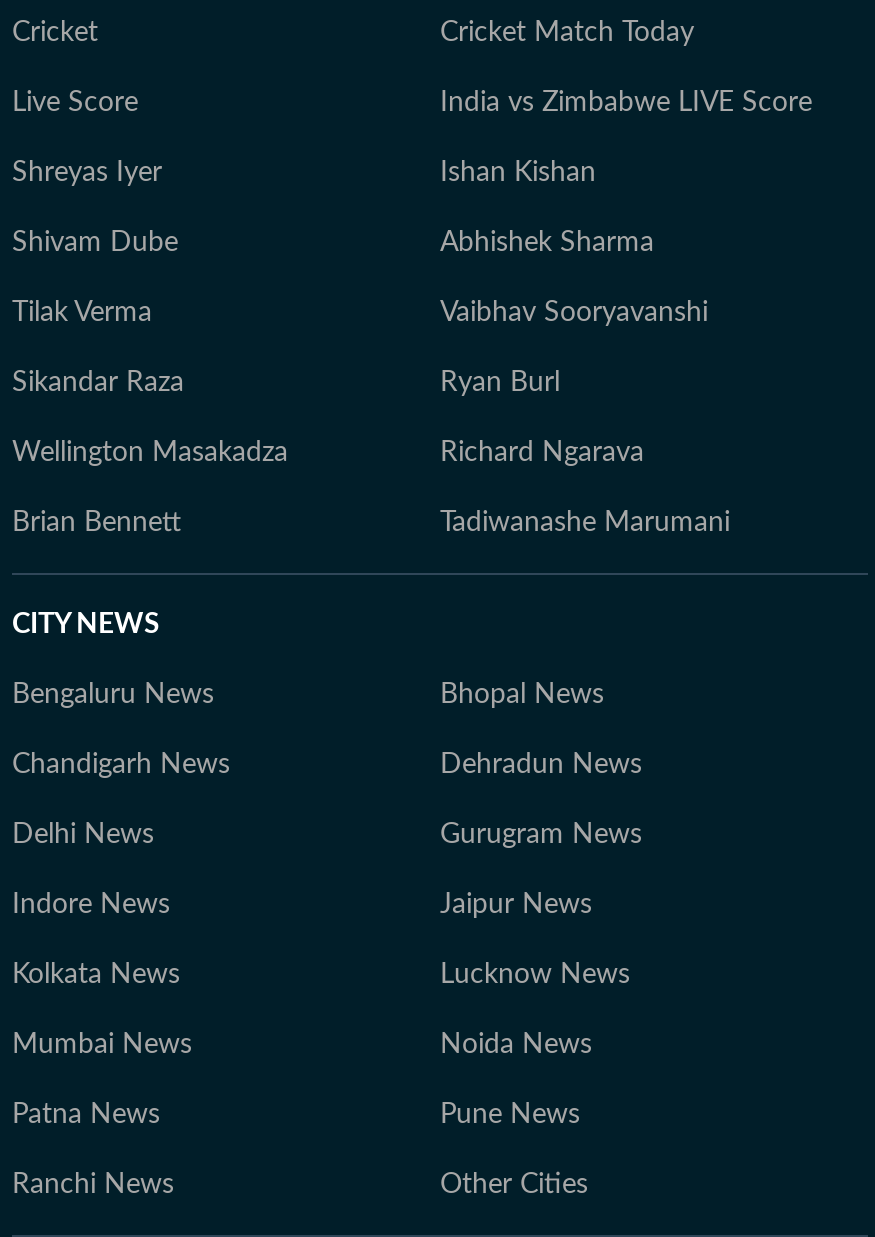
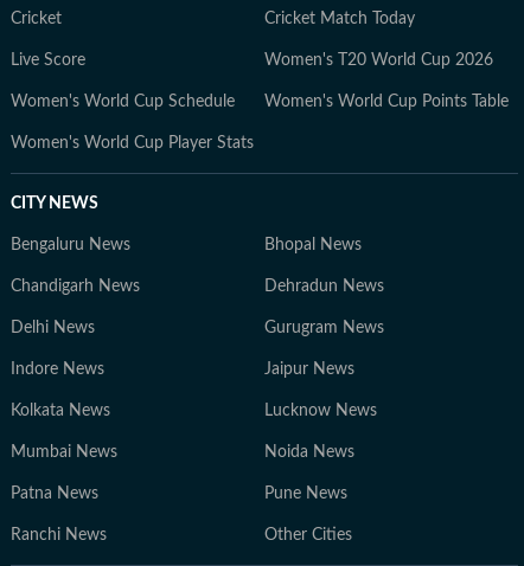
- India vs Zimbabwe LIVE Score
- Shreyas Iyer
- Ishan Kishan
- Shivam Dube
- Abhishek Sharma
- Tilak Verma
- Vaibhav Sooryavanshi
- Sikandar Raza
- Ryan Burl
- Wellington Masakadza
- Richard Ngarava
- Brian Bennett
- Tadiwanashe Marumani
+ Women's T20 World Cup 2026
+ Women's World Cup Schedule
+ Women's World Cup Points Table
+ Women's World Cup Player Stats
